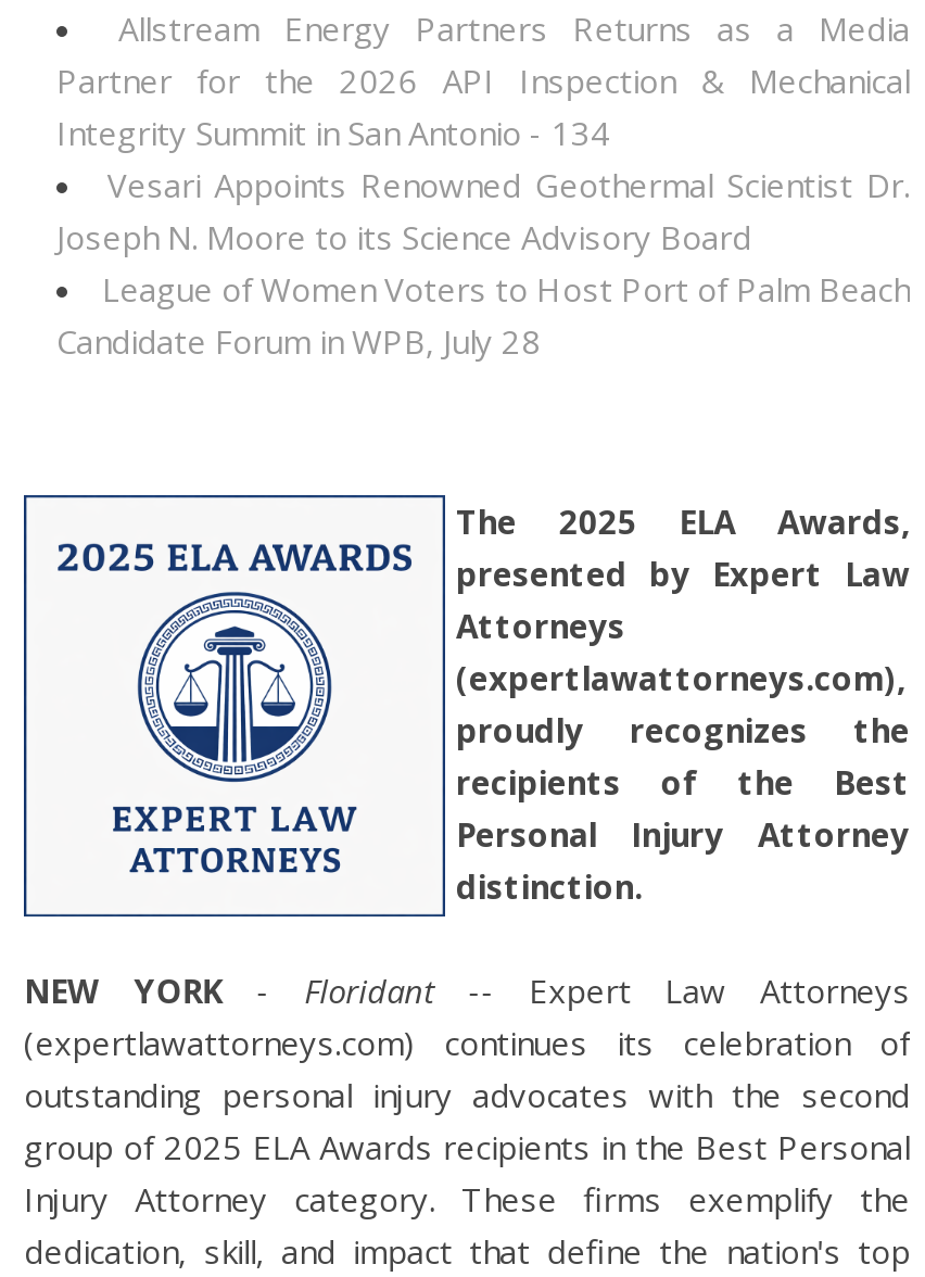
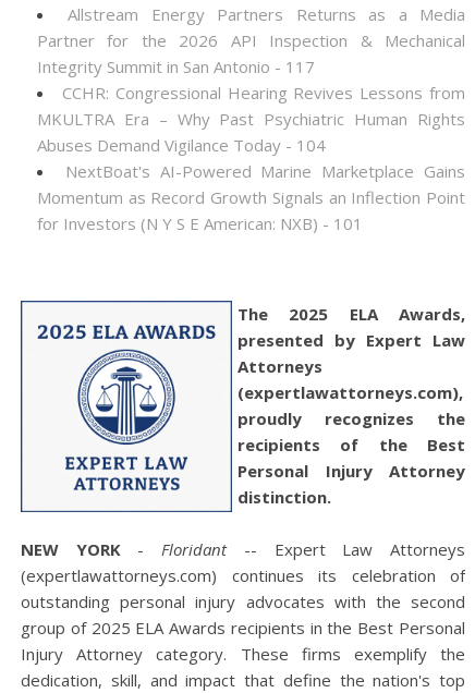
- Integrity Summit in San Antonio - 134
- Vesari Appoints Renowned Geothermal Scientist Dr.
- Joseph N. Moore to its Science Advisory Board
- League of Women Voters to Host Port of Palm Beach
- Candidate Forum in WPB, July 28
+ Integrity Summit in San Antonio - 117
+ CCHR: Congressional Hearing Revives Lessons from
+ MKULTRA Era – Why Past Psychiatric Human Rights
+ Abuses Demand Vigilance Today - 104
+ NextBoat's AI-Powered Marine Marketplace Gains
+ Momentum as Record Growth Signals an Inflection Point
+ for Investors (N Y S E American: NXB) - 101
